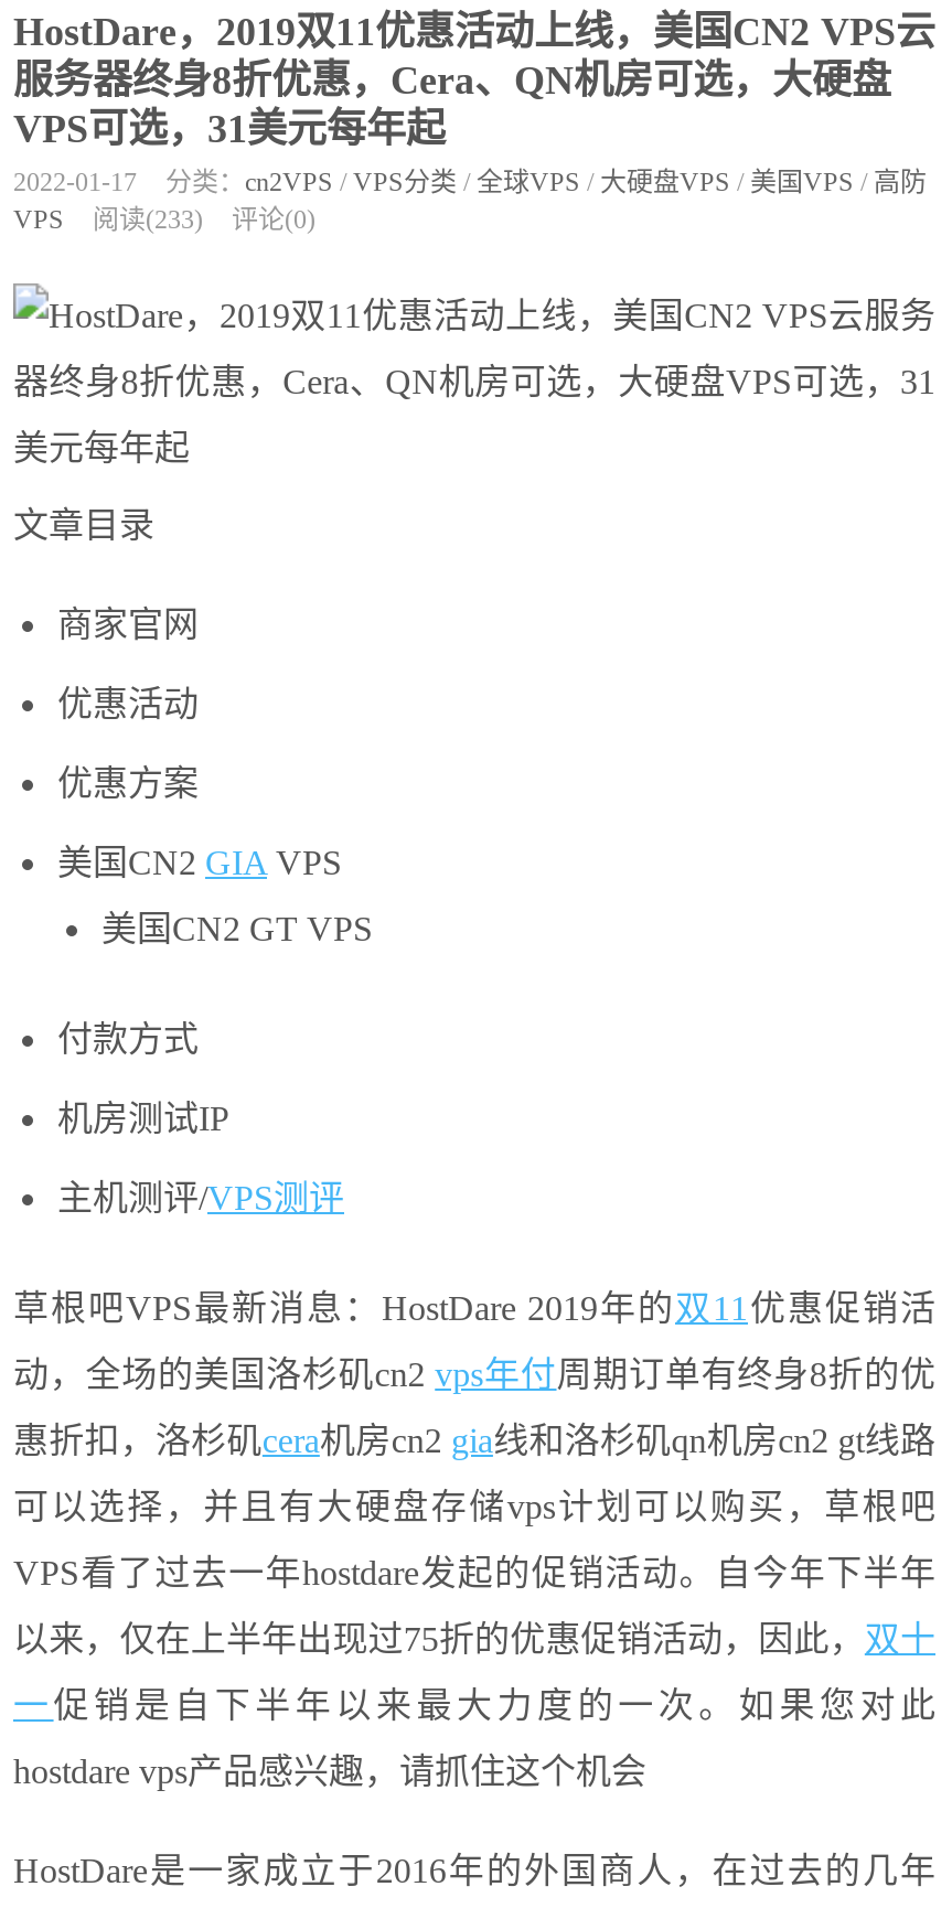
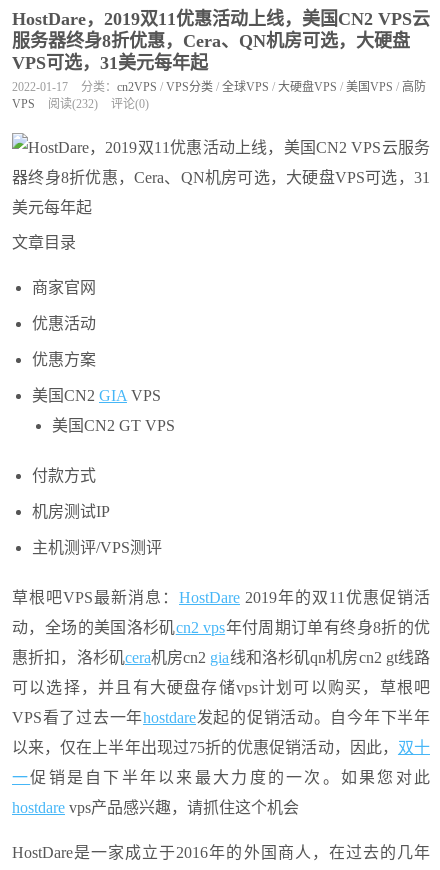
- VPS 阅读(233) 评论(0)
+ VPS 阅读(232) 评论(0)
